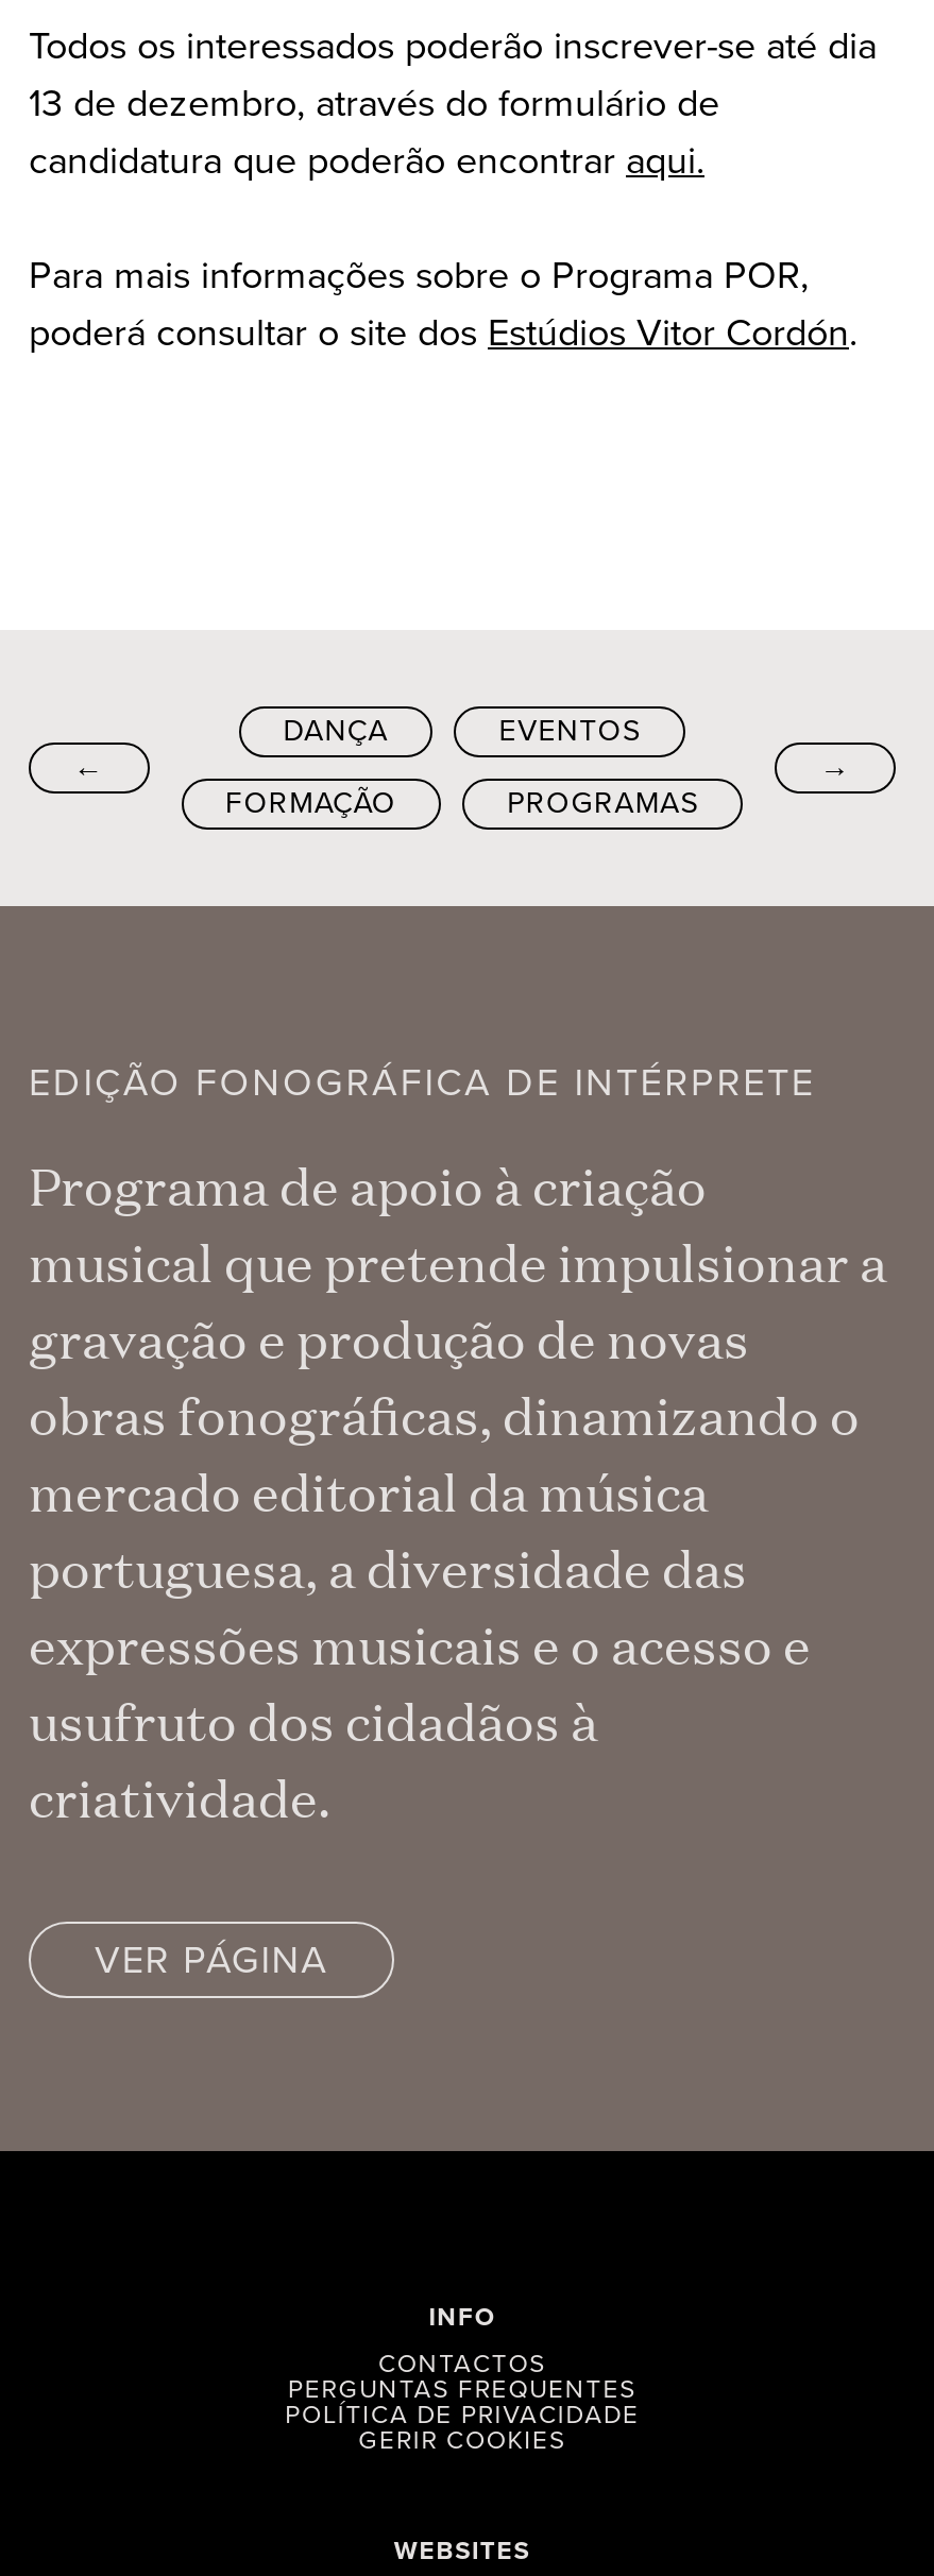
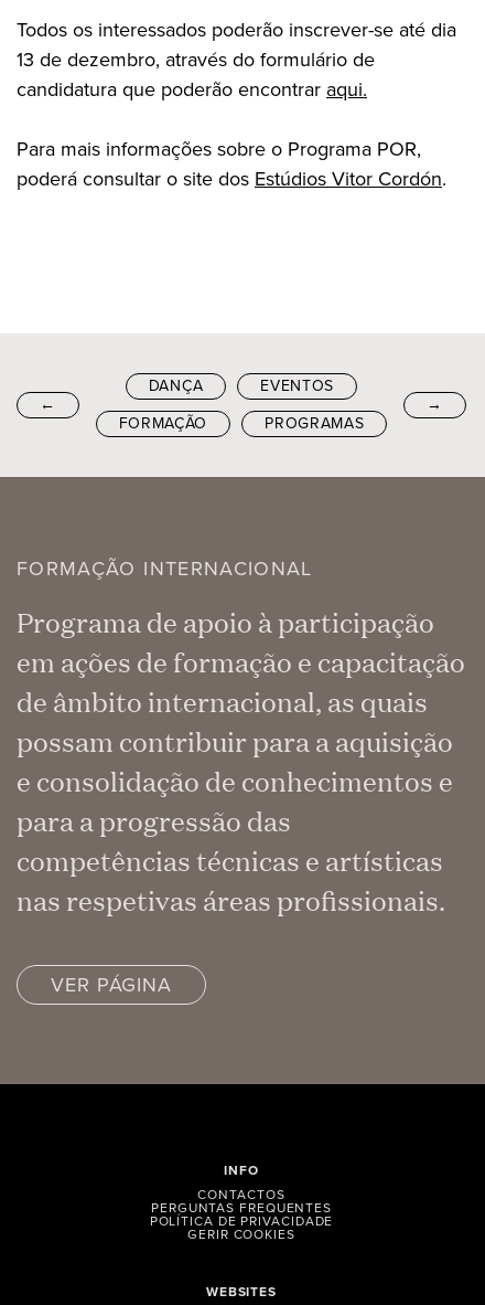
- EDIÇÃO FONOGRÁFICA DE INTÉRPRETE
+ FORMAÇÃO INTERNACIONAL

- Programa de apoio à criação
- musical que pretende impulsionar a
- gravação e produção de novas
- obras fonográficas, dinamizando o
- mercado editorial da música
- portuguesa, a diversidade das
- expressões musicais e o acesso e
- usufruto dos cidadãos à
- criatividade.
+ Programa de apoio à participação
+ em ações de formação e capacitação
+ de âmbito internacional, as quais
+ possam contribuir para a aquisição
+ e consolidação de conhecimentos e
+ para a progressão das
+ competências técnicas e artísticas
+ nas respetivas áreas profissionais.
